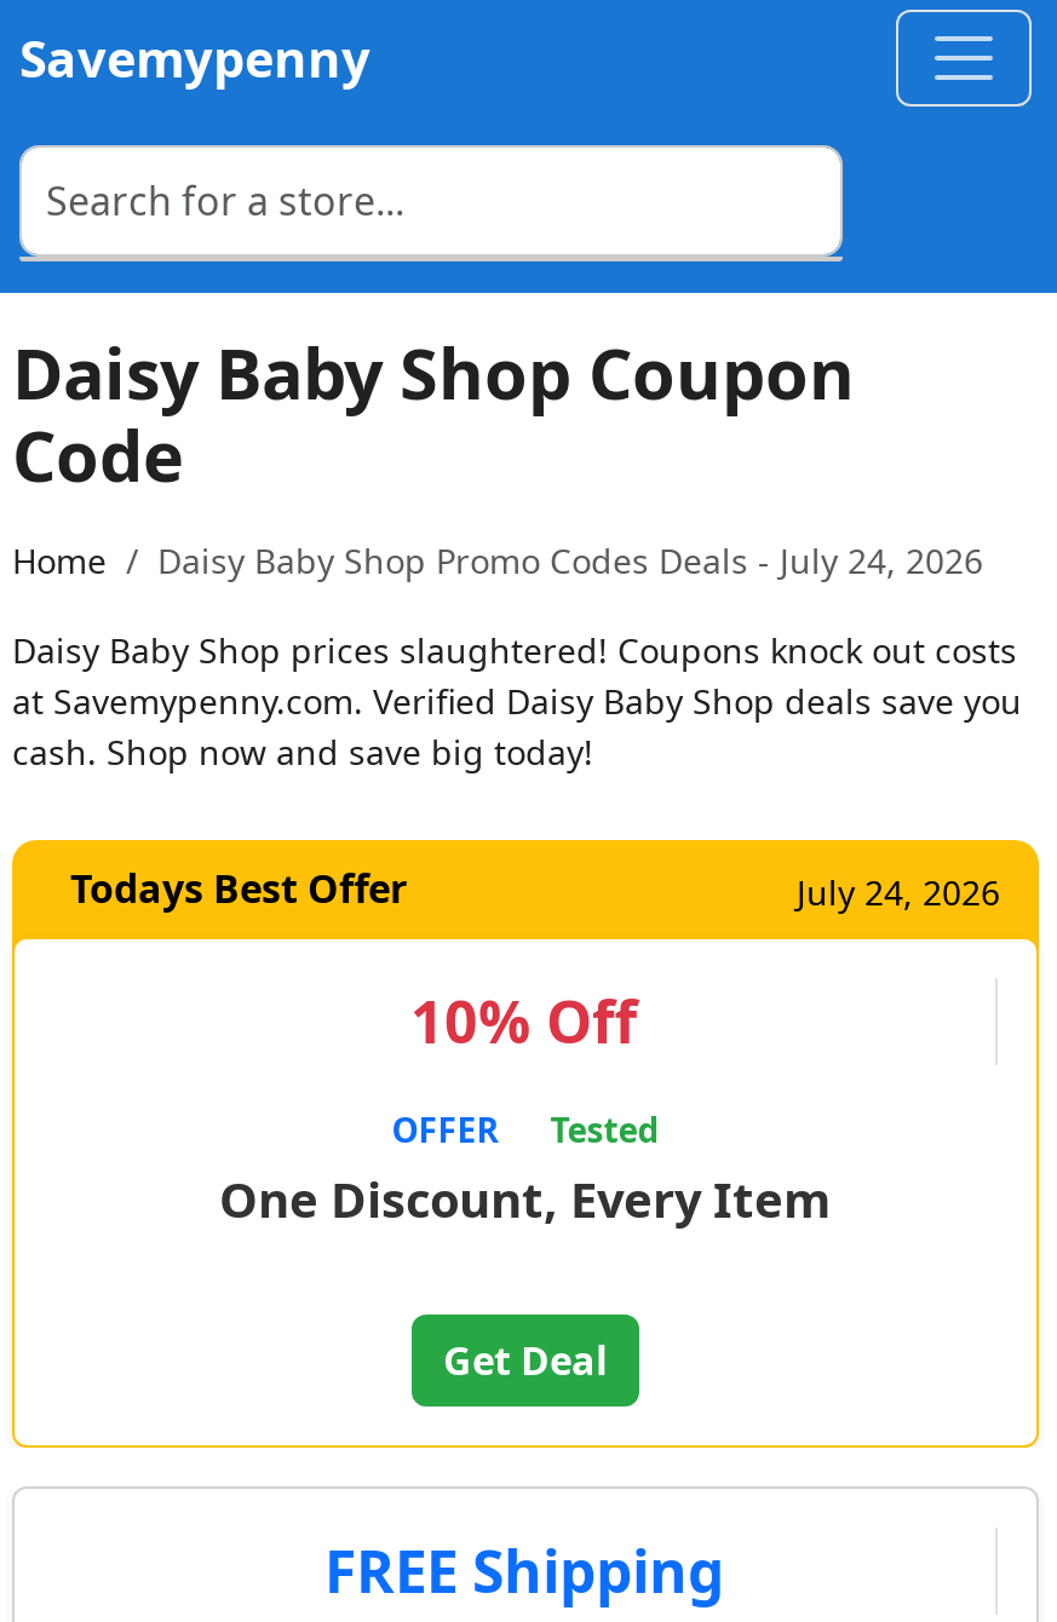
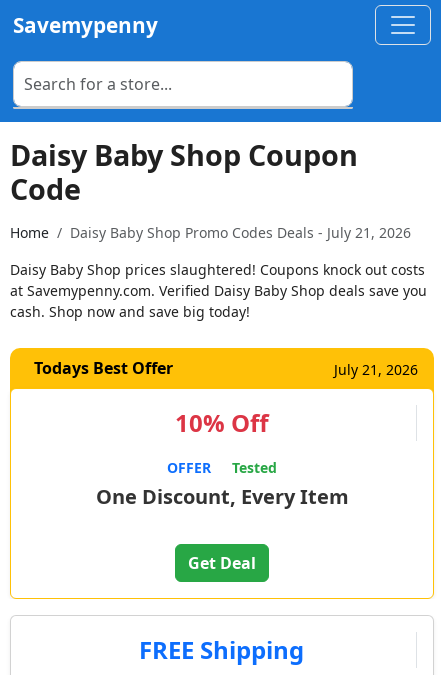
- Daisy Baby Shop Promo Codes Deals - July 24, 2026
+ Daisy Baby Shop Promo Codes Deals - July 21, 2026

- July 24, 2026
+ July 21, 2026
